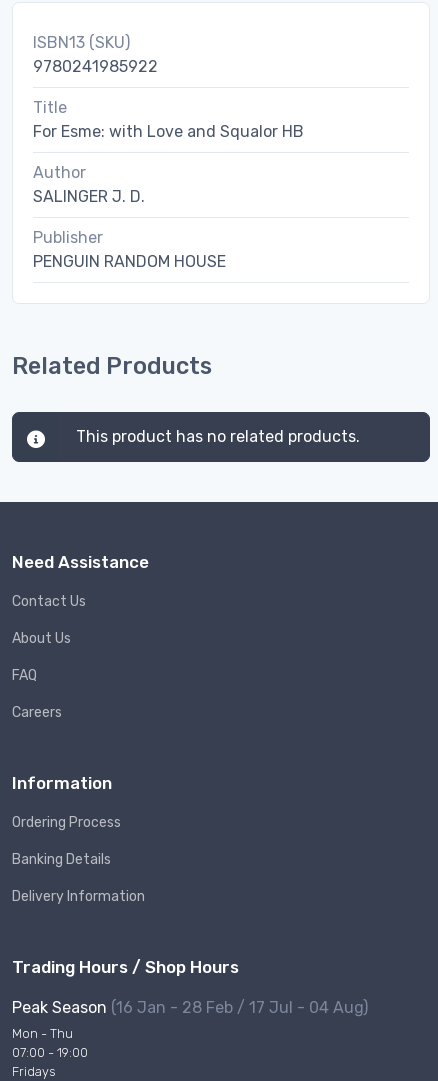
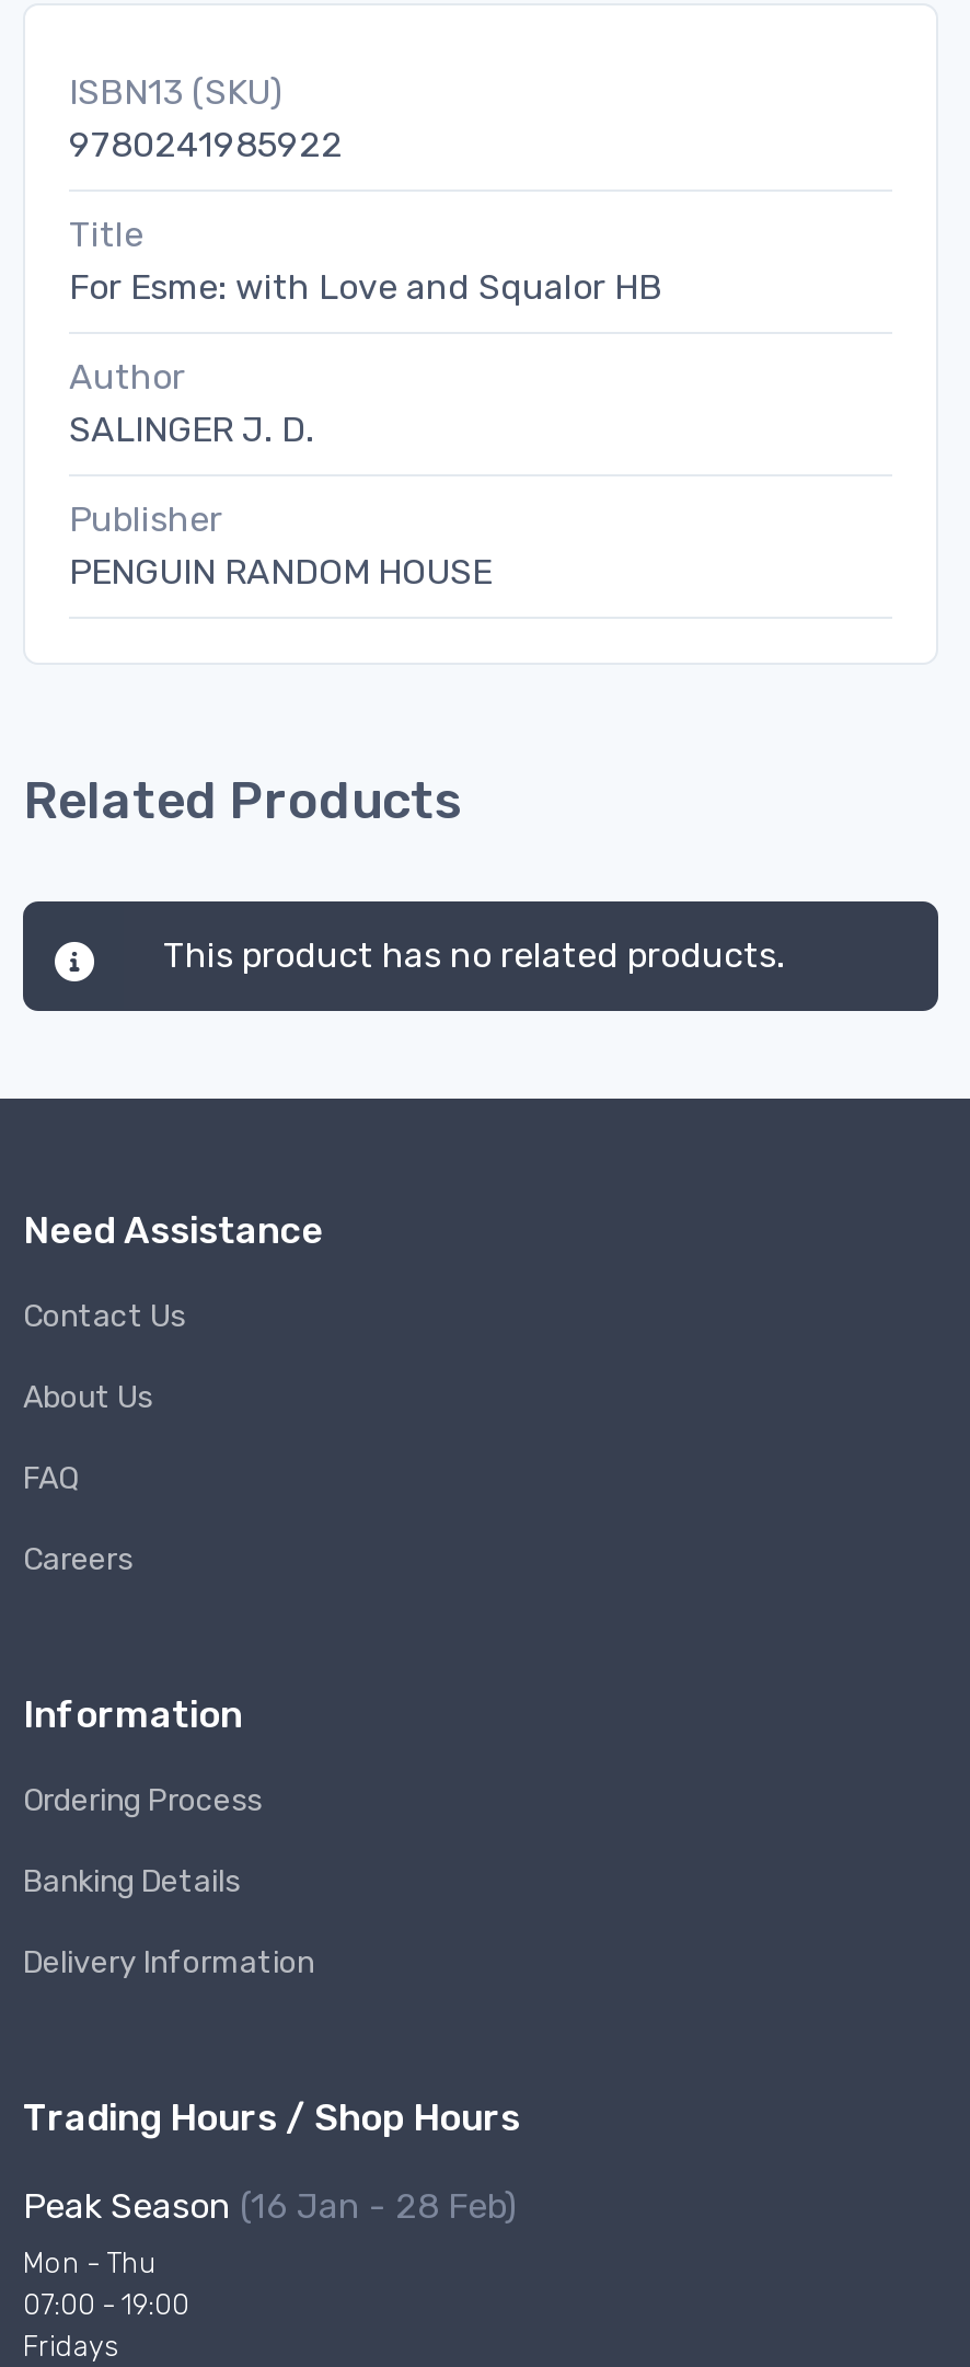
- Peak Season (16 Jan - 28 Feb / 17 Jul - 04 Aug)
+ Peak Season (16 Jan - 28 Feb)
